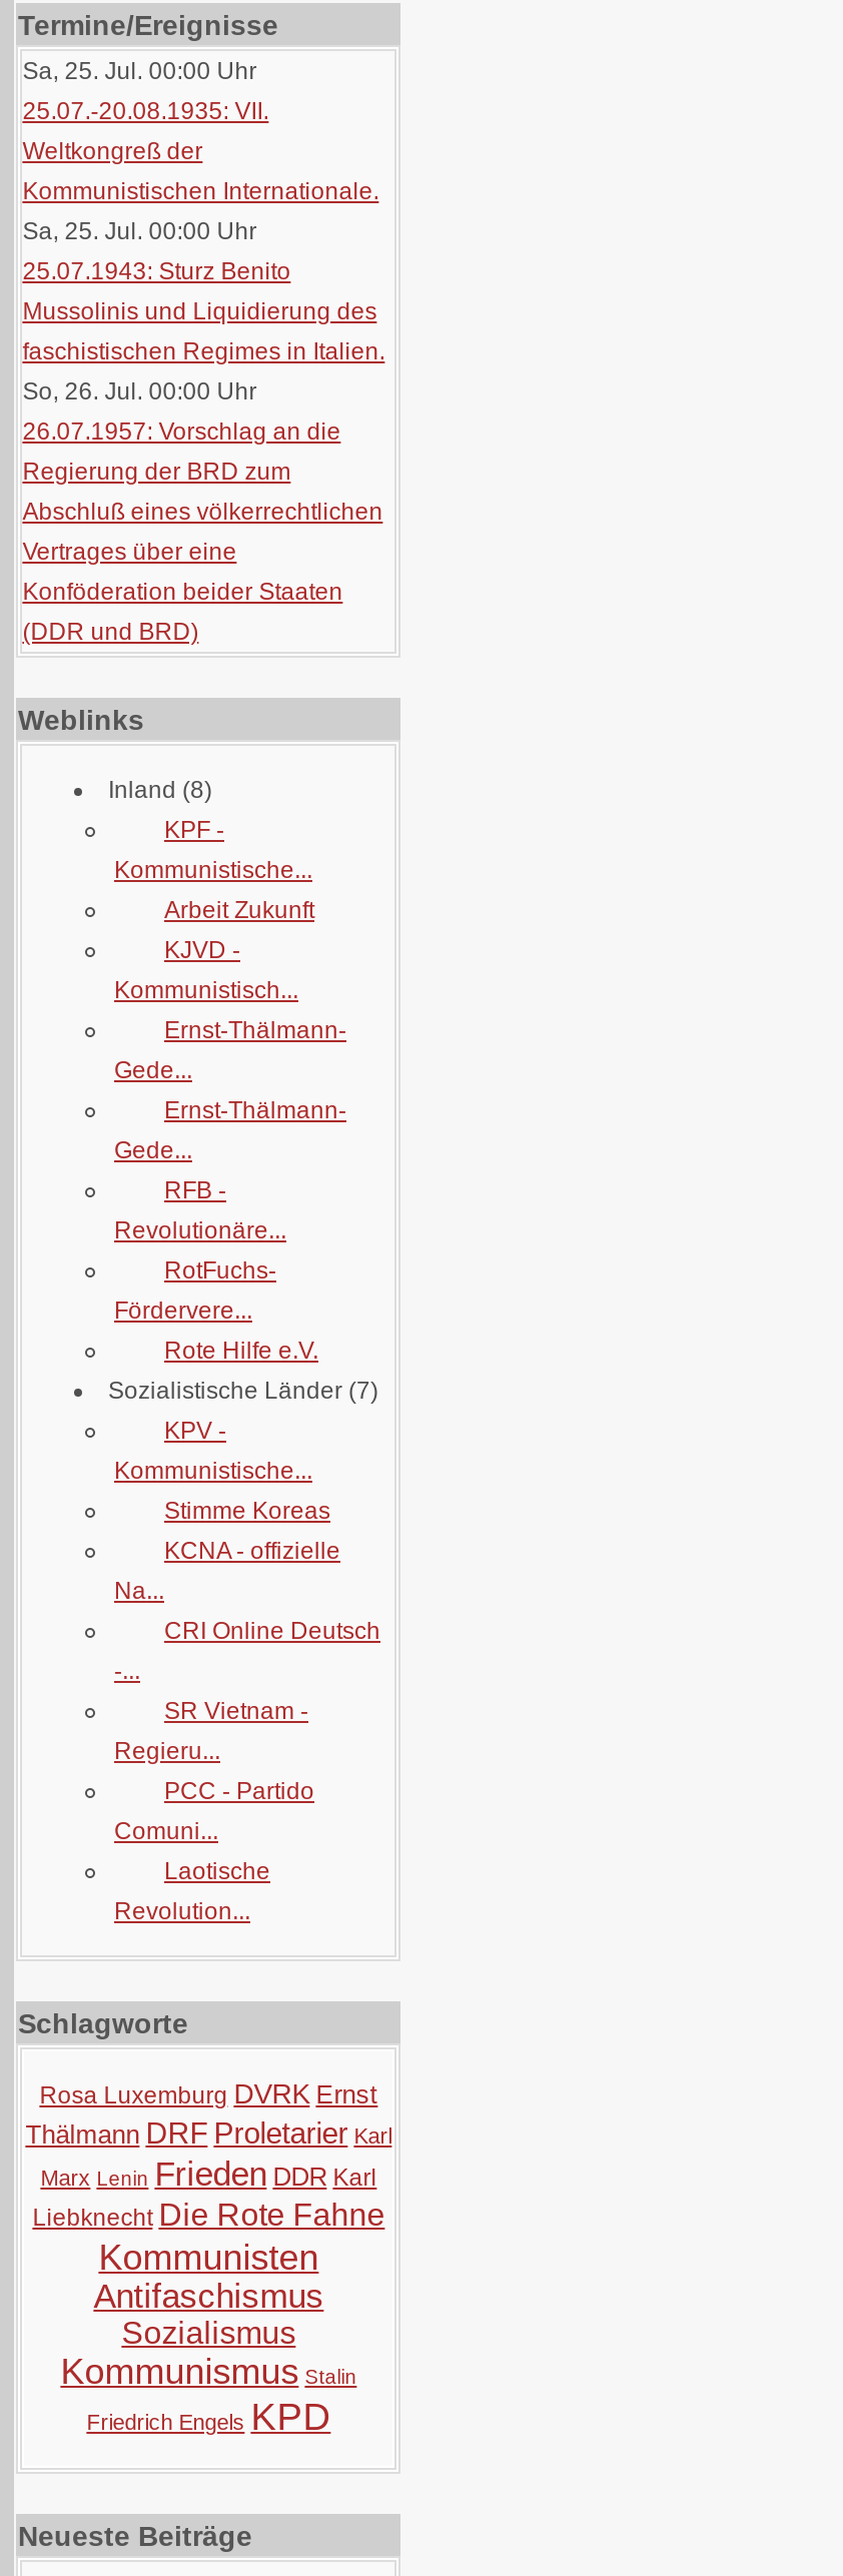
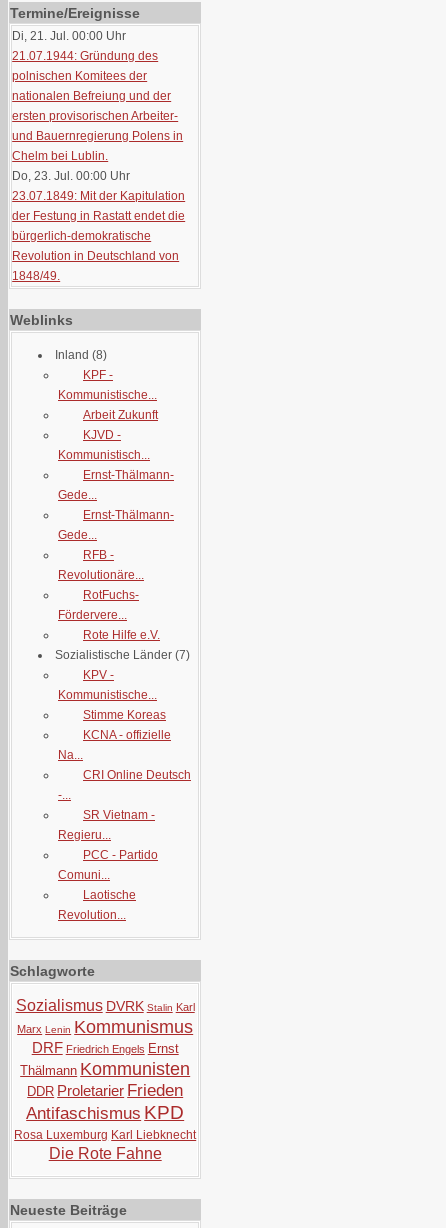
- Sa, 25. Jul. 00:00 Uhr
- 25.07.-20.08.1935: VII.
- Weltkongreß der
- Kommunistischen Internationale.
- Sa, 25. Jul. 00:00 Uhr
- 25.07.1943: Sturz Benito
- Mussolinis und Liquidierung des
- faschistischen Regimes in Italien.
- So, 26. Jul. 00:00 Uhr
- 26.07.1957: Vorschlag an die
- Regierung der BRD zum
- Abschluß eines völkerrechtlichen
- Vertrages über eine
- Konföderation beider Staaten
- (DDR und BRD)
+ Di, 21. Jul. 00:00 Uhr
+ 21.07.1944: Gründung des
+ polnischen Komitees der
+ nationalen Befreiung und der
+ ersten provisorischen Arbeiter-
+ und Bauernregierung Polens in
+ Chelm bei Lublin.
+ Do, 23. Jul. 00:00 Uhr
+ 23.07.1849: Mit der Kapitulation
+ der Festung in Rastatt endet die
+ bürgerlich-demokratische
+ Revolution in Deutschland von
+ 1848/49.

- Rosa Luxemburg DVRK Ernst
- Thälmann DRF Proletarier Karl
- Marx Lenin Frieden DDR Karl
- Liebknecht Die Rote Fahne
- Kommunisten
- Antifaschismus
- Sozialismus
- Kommunismus Stalin
- Friedrich Engels KPD
+ Sozialismus DVRK Stalin Karl
+ Marx Lenin Kommunismus
+ DRF Friedrich Engels Ernst
+ Thälmann Kommunisten
+ DDR Proletarier Frieden
+ Antifaschismus KPD
+ Rosa Luxemburg Karl Liebknecht
+ Die Rote Fahne
